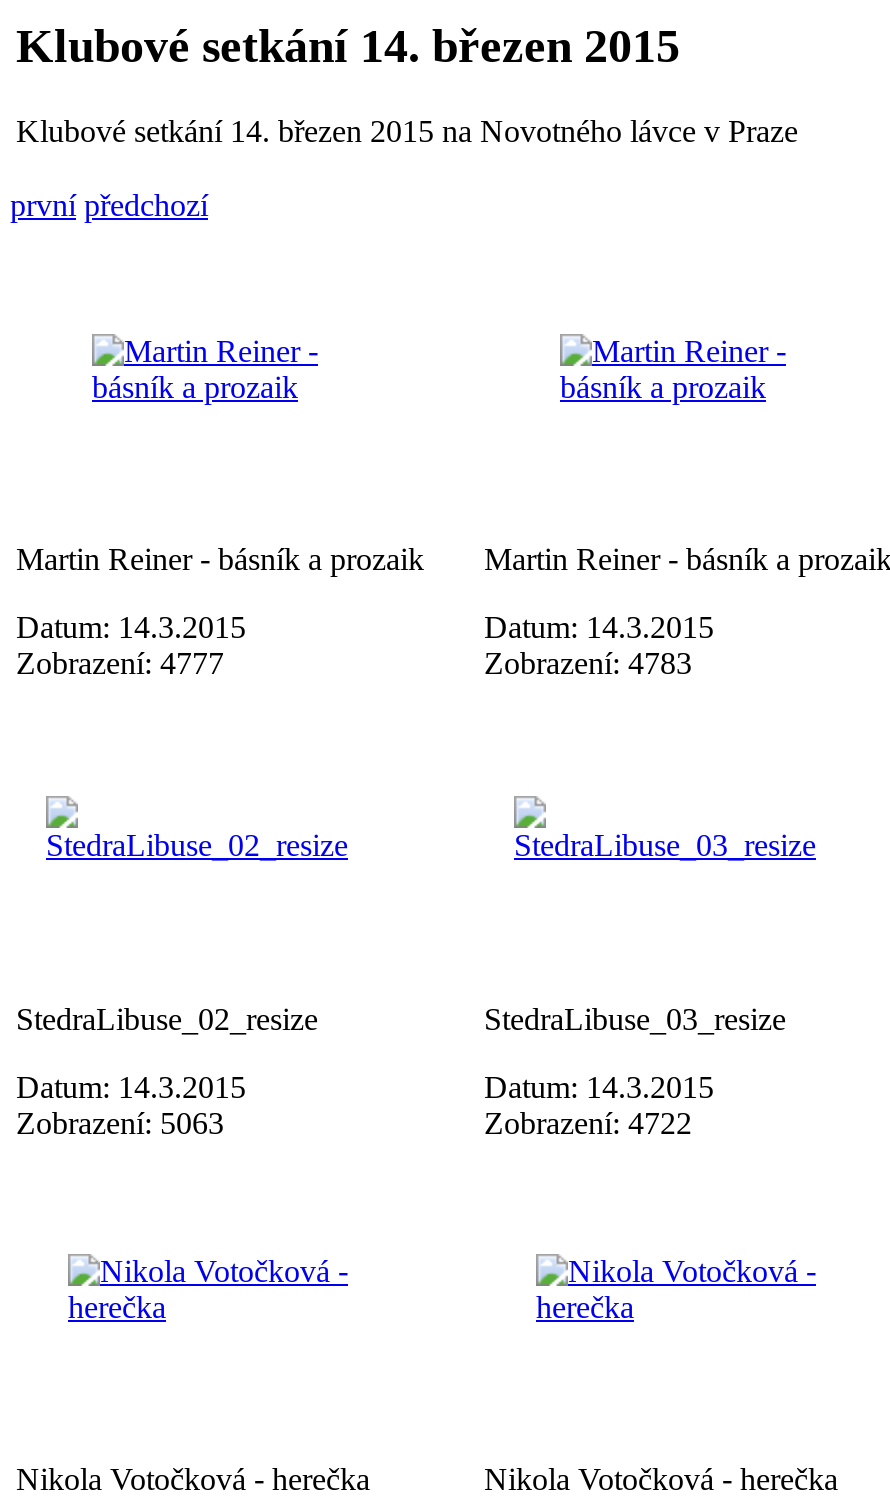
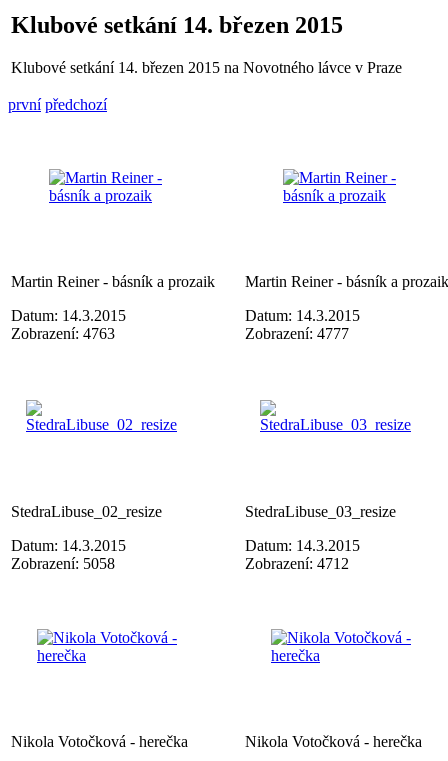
- Zobrazení: 4777
+ Zobrazení: 4763

- Zobrazení: 4783
+ Zobrazení: 4777

- Zobrazení: 5063
+ Zobrazení: 5058

- Zobrazení: 4722
+ Zobrazení: 4712
